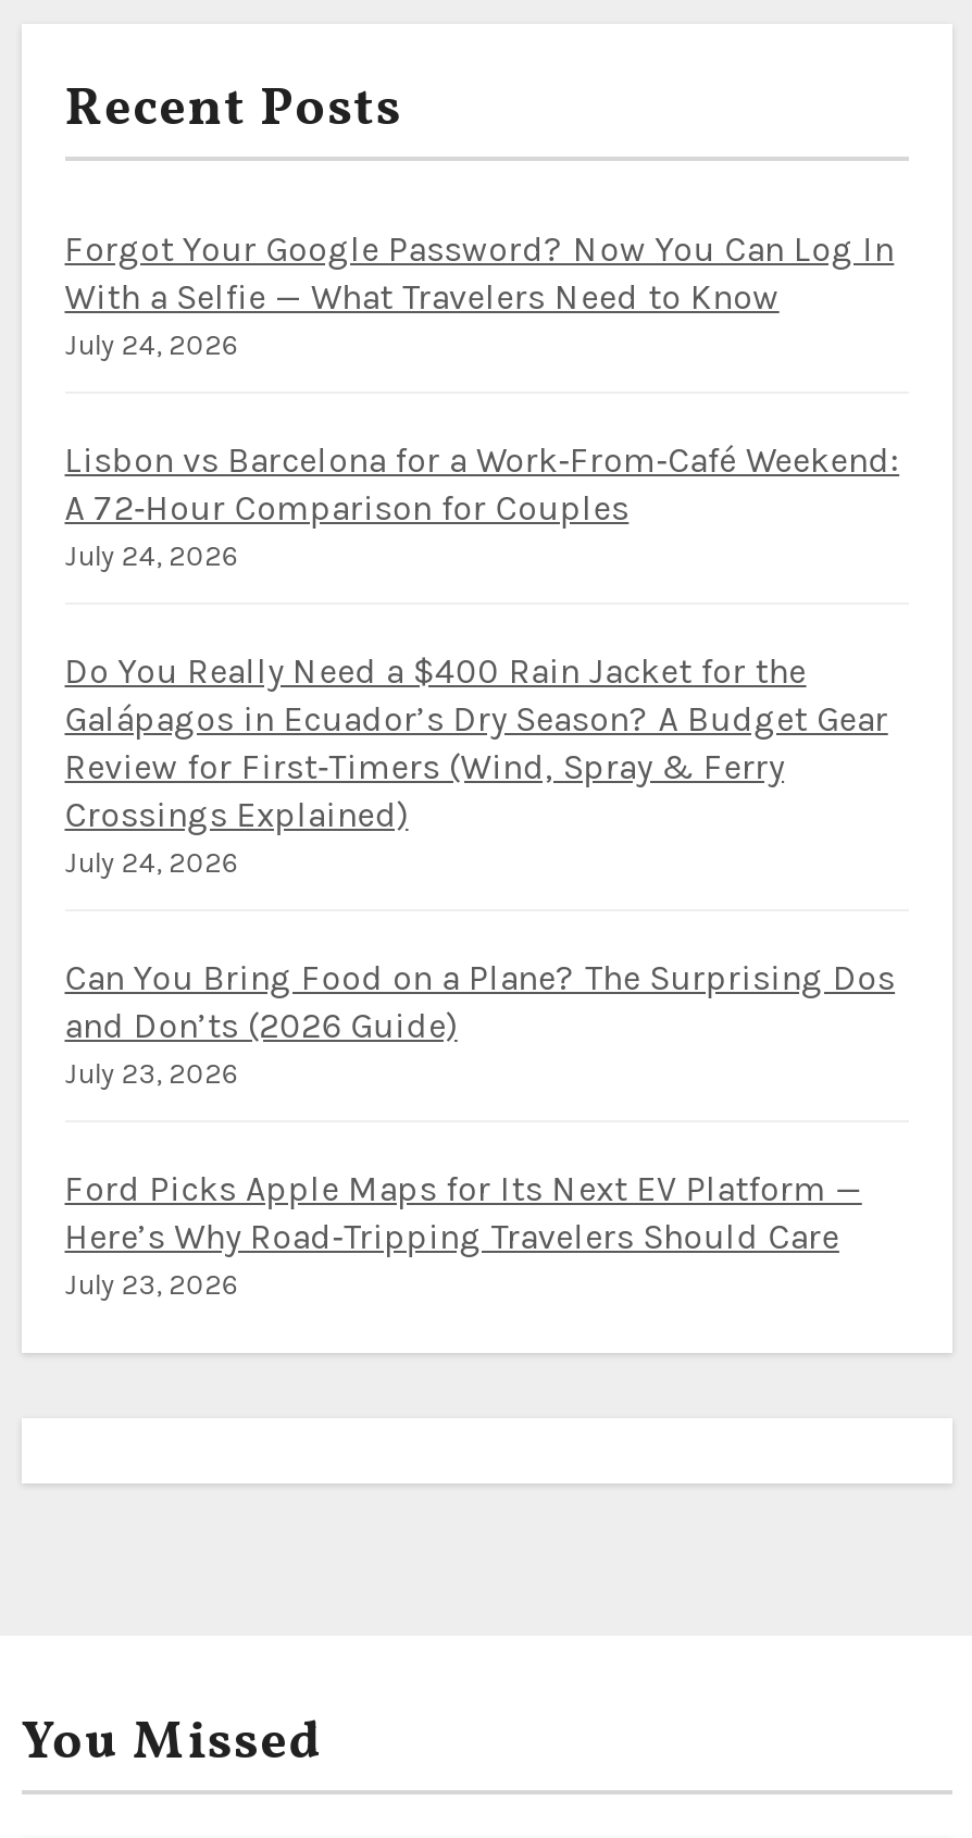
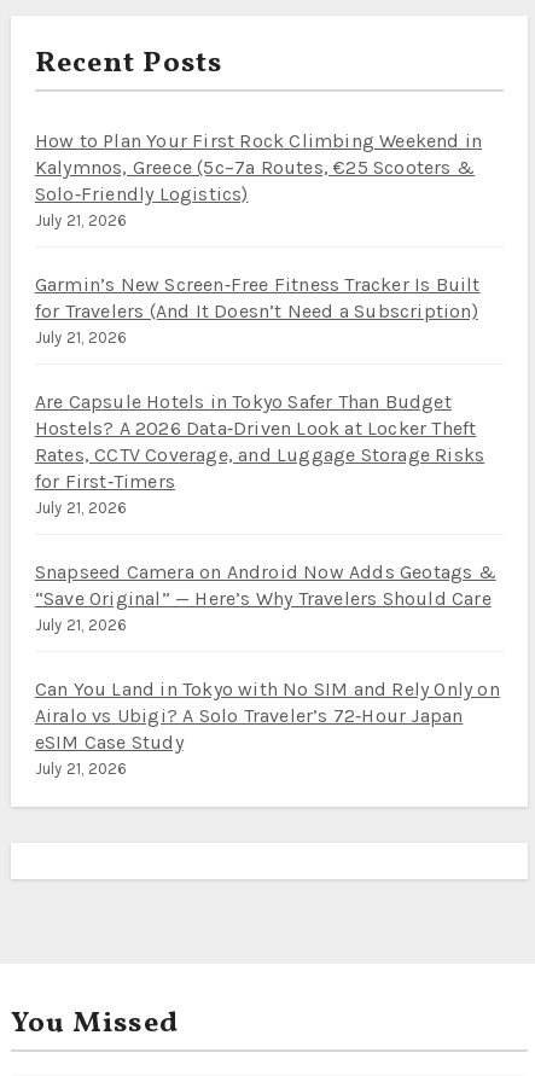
- Forgot Your Google Password? Now You Can Log In
- With a Selfie — What Travelers Need to Know
- July 24, 2026
+ How to Plan Your First Rock Climbing Weekend in
+ Kalymnos, Greece (5c–7a Routes, €25 Scooters &
+ Solo‑Friendly Logistics)
+ July 21, 2026

- Lisbon vs Barcelona for a Work‑From‑Café Weekend:
- A 72‑Hour Comparison for Couples
- July 24, 2026
+ Garmin’s New Screen‑Free Fitness Tracker Is Built
+ for Travelers (And It Doesn’t Need a Subscription)
+ July 21, 2026

- Do You Really Need a $400 Rain Jacket for the
- Galápagos in Ecuador’s Dry Season? A Budget Gear
- Review for First‑Timers (Wind, Spray & Ferry
- Crossings Explained)
- July 24, 2026
+ Are Capsule Hotels in Tokyo Safer Than Budget
+ Hostels? A 2026 Data‑Driven Look at Locker Theft
+ Rates, CCTV Coverage, and Luggage Storage Risks
+ for First‑Timers
+ July 21, 2026

- Can You Bring Food on a Plane? The Surprising Dos
- and Don’ts (2026 Guide)
- July 23, 2026
+ Snapseed Camera on Android Now Adds Geotags &
+ “Save Original” — Here’s Why Travelers Should Care
+ July 21, 2026

- Ford Picks Apple Maps for Its Next EV Platform —
- Here’s Why Road‑Tripping Travelers Should Care
- July 23, 2026
+ Can You Land in Tokyo with No SIM and Rely Only on
+ Airalo vs Ubigi? A Solo Traveler’s 72‑Hour Japan
+ eSIM Case Study
+ July 21, 2026
